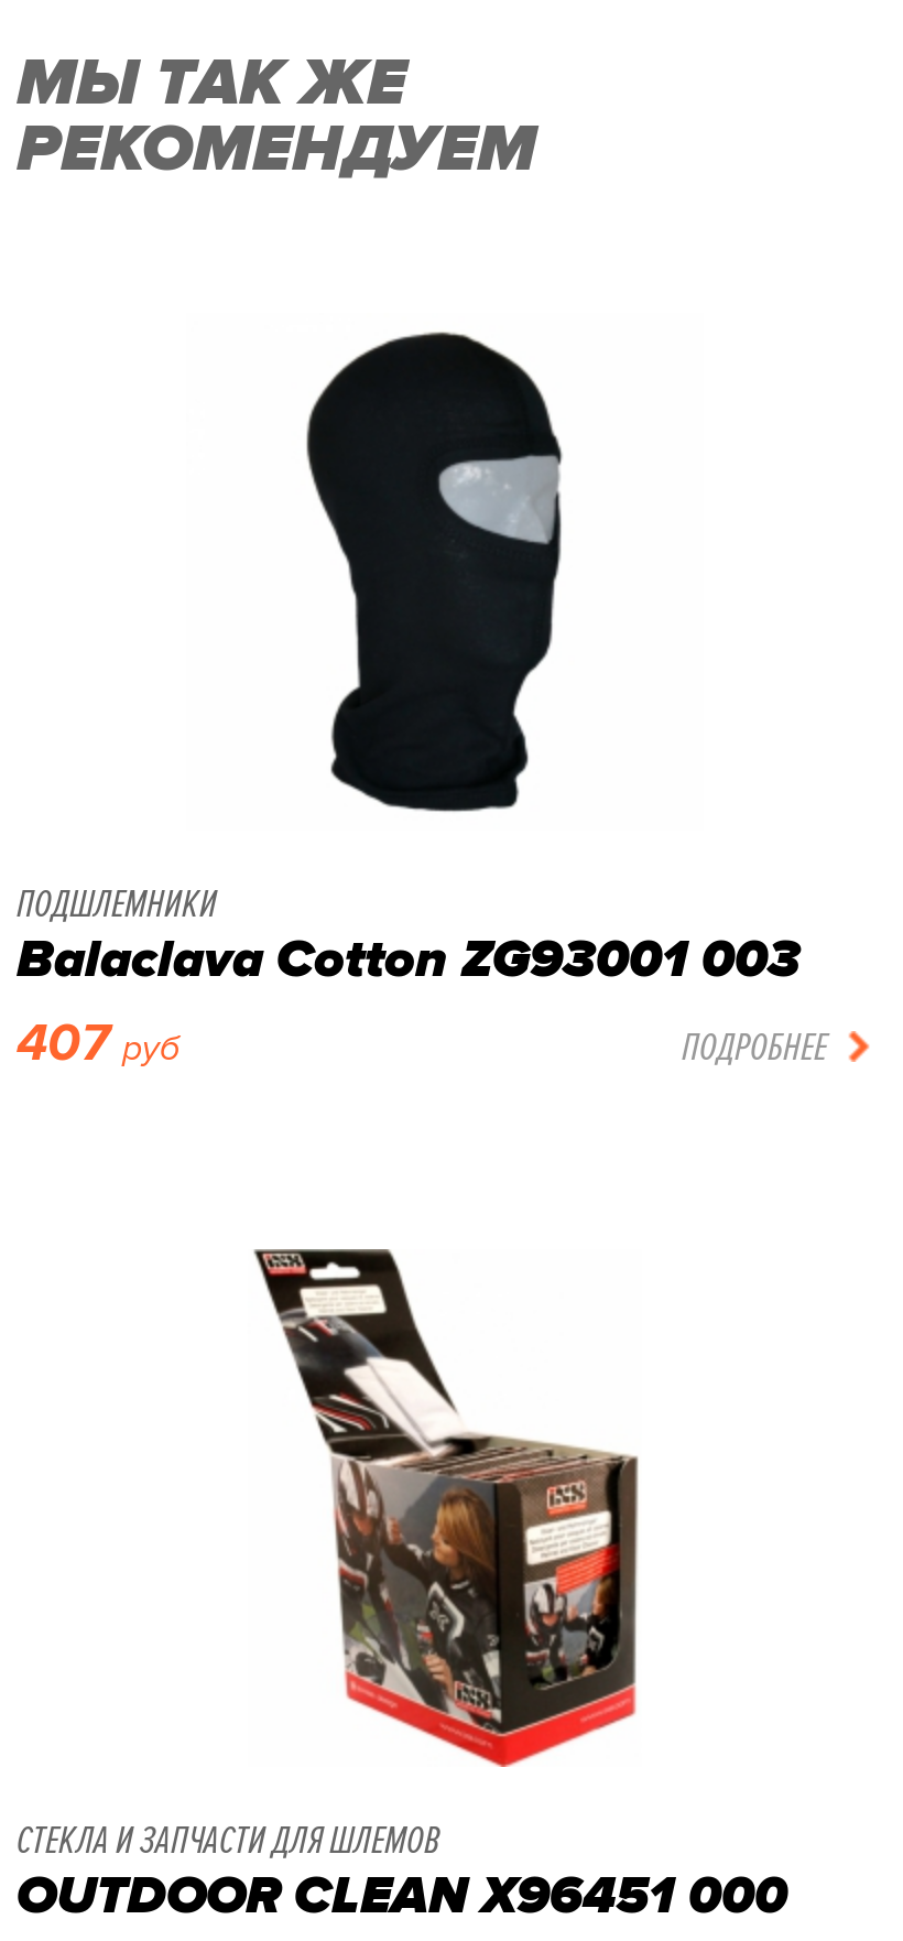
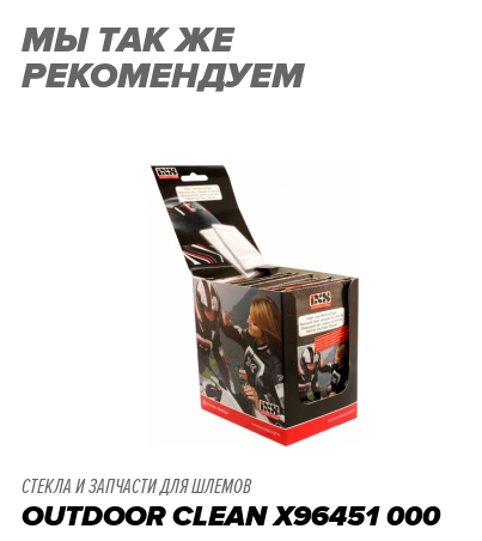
- [image]
- ПОДШЛЕМНИКИ
- Balaclava Cotton ZG93001 003
- 407руб
- ПОДРОБНЕЕ
